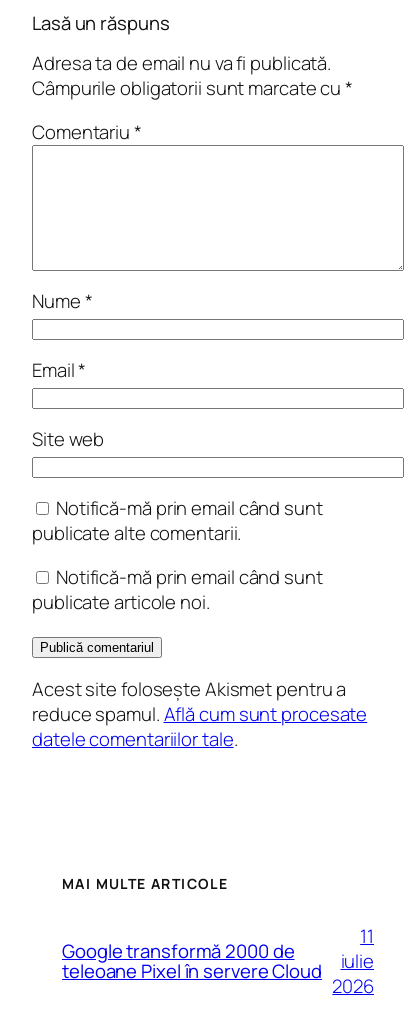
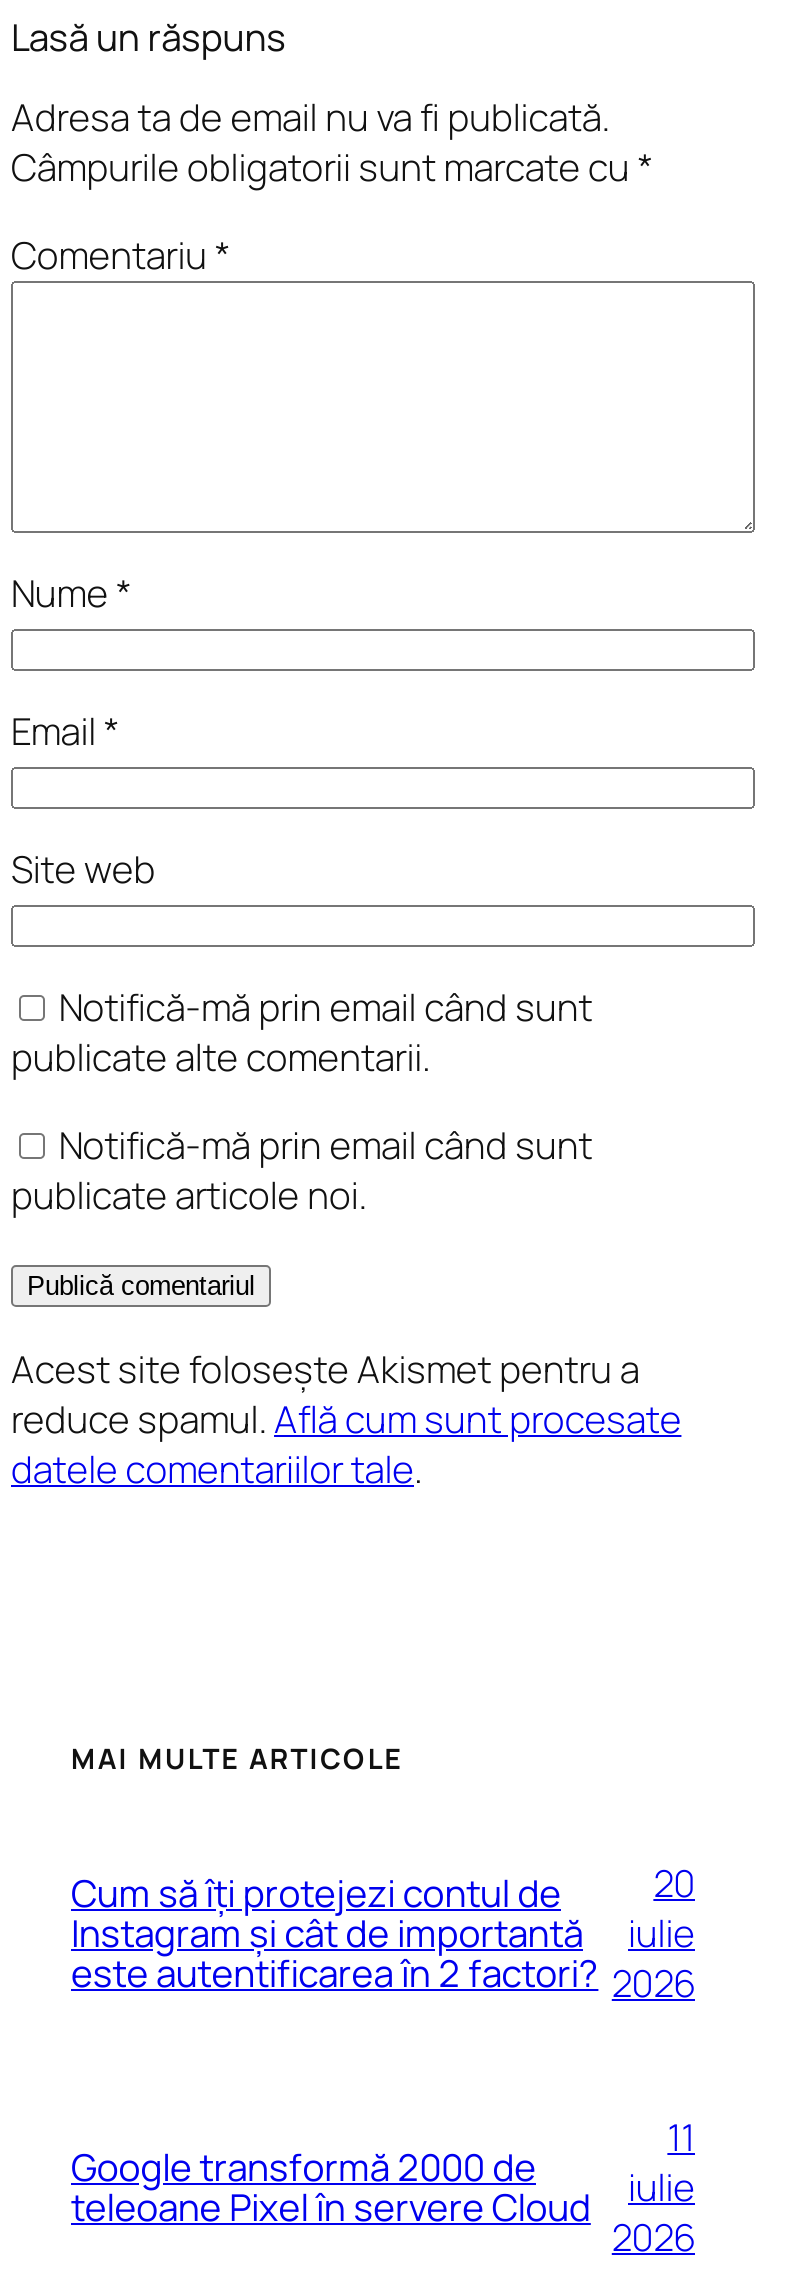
+ Cum să îți protejezi contul de
+ Instagram și cât de importantă
+ este autentificarea în 2 factori?

+ 20
+ iulie
+ 2026
